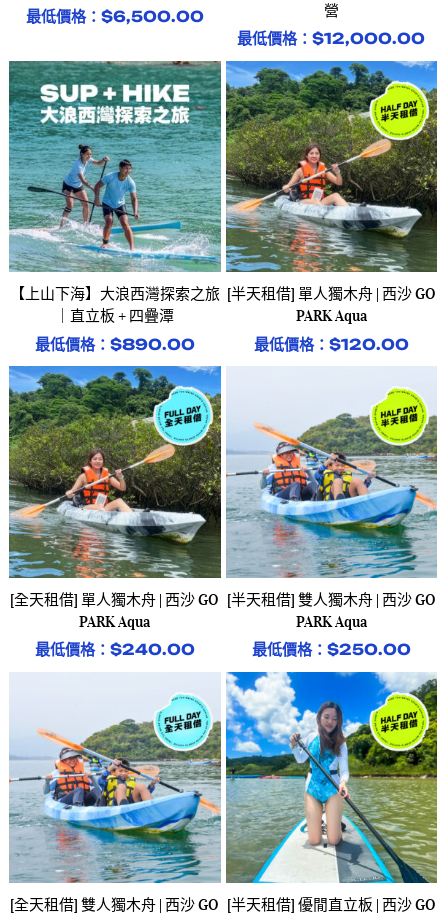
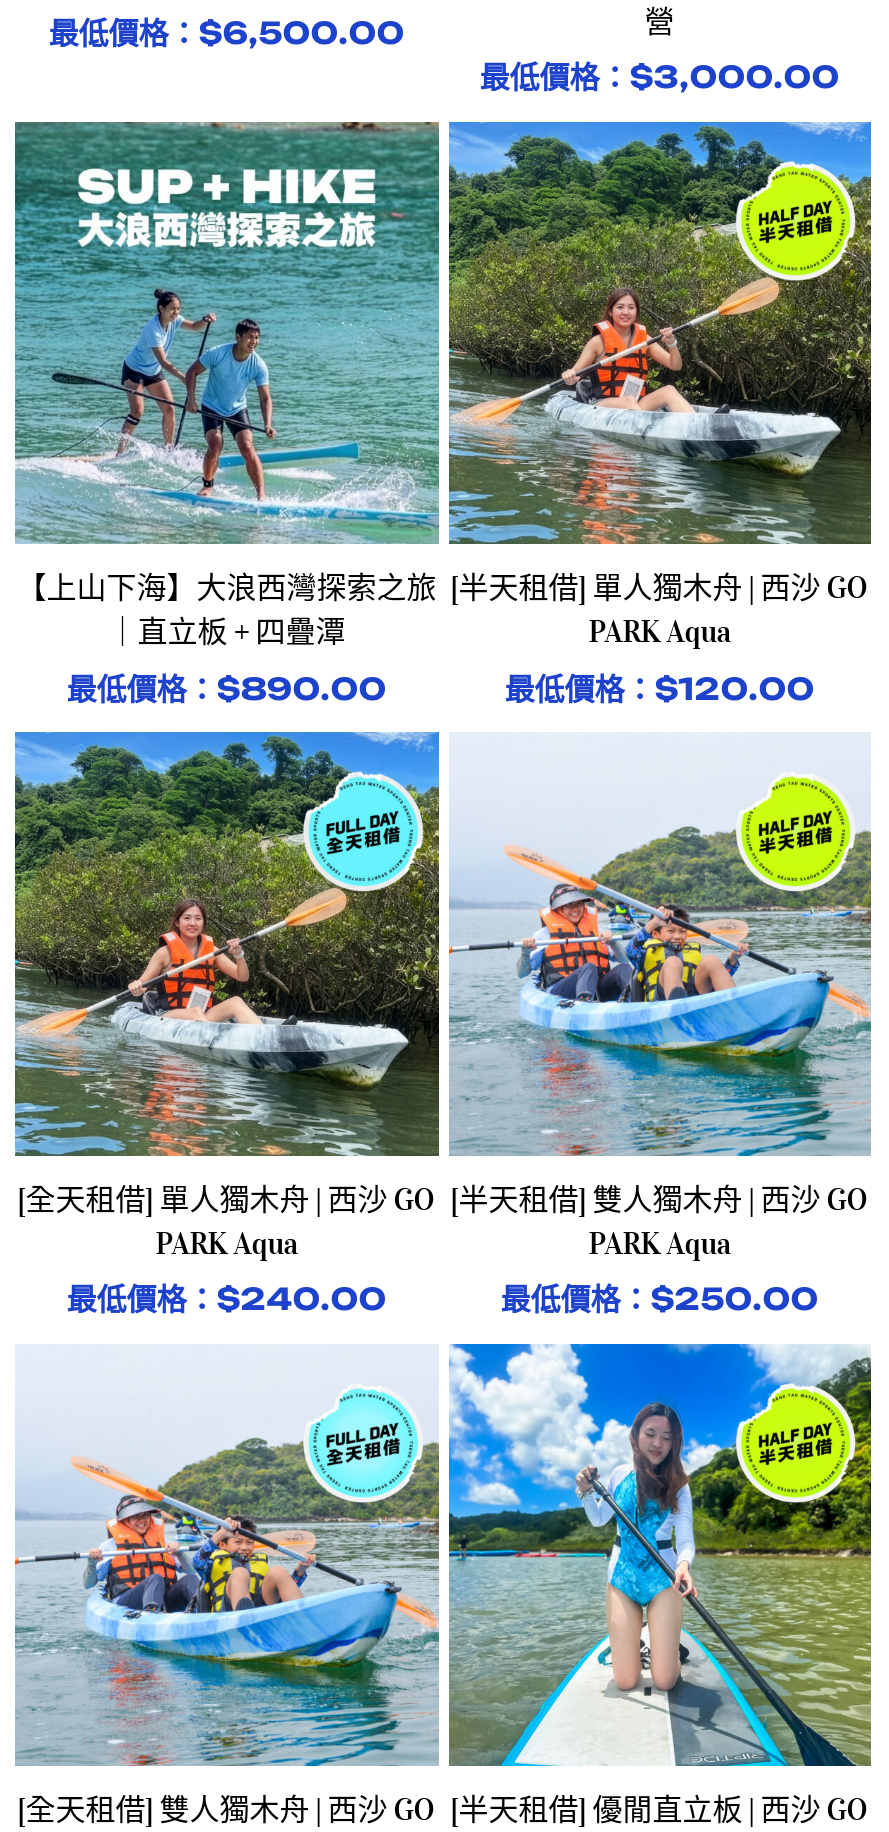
- 最低價格：$12,000.00
+ 最低價格：$3,000.00
